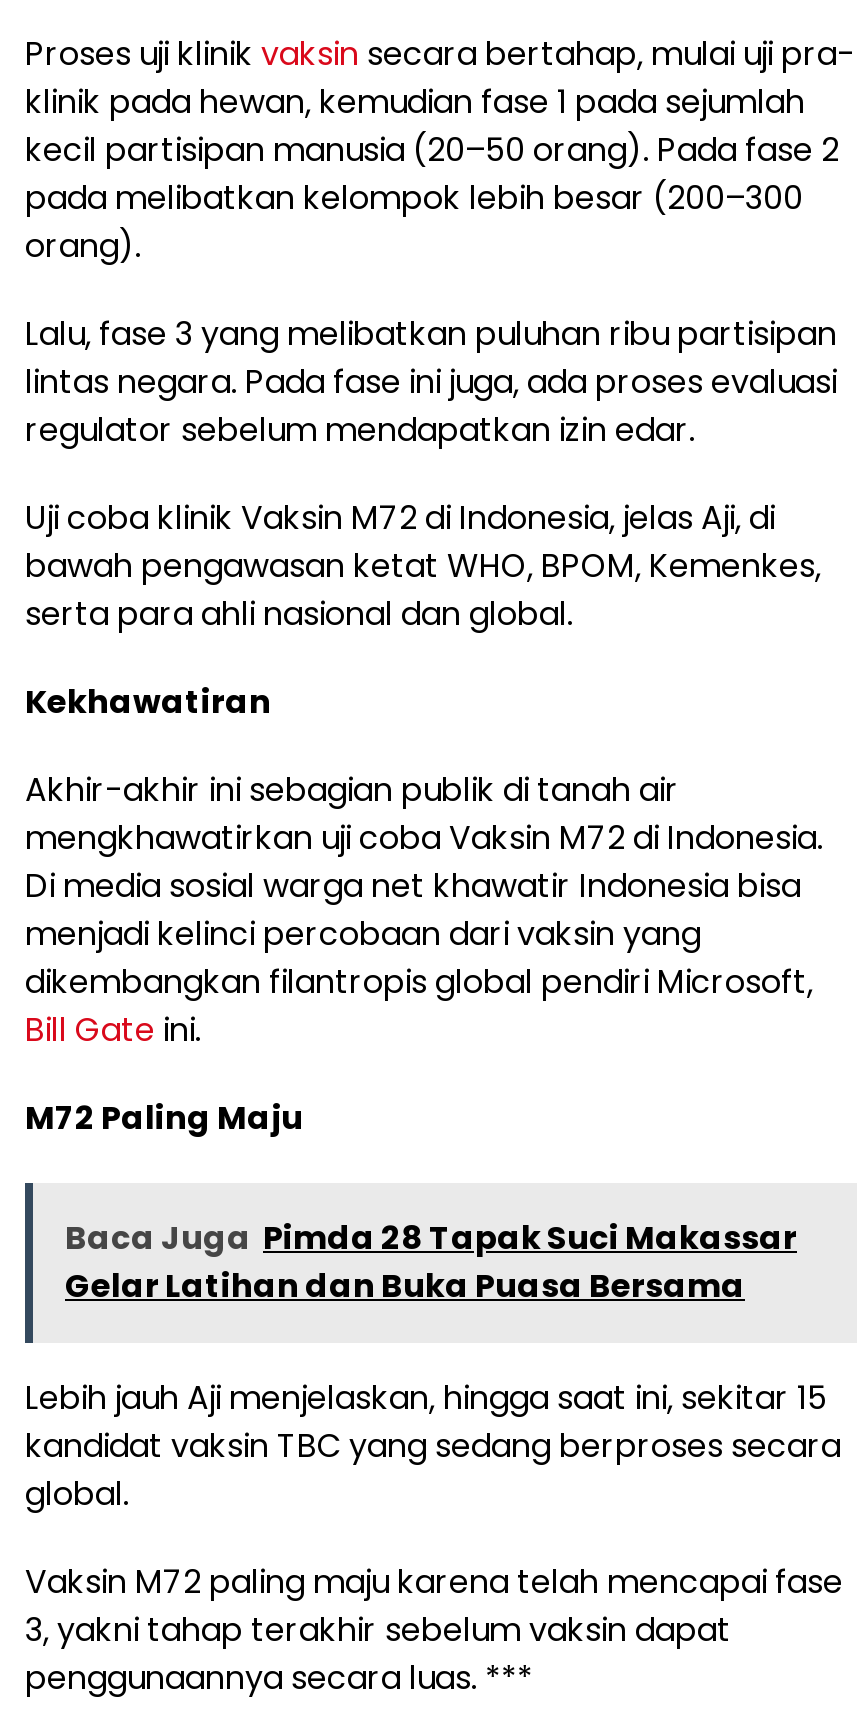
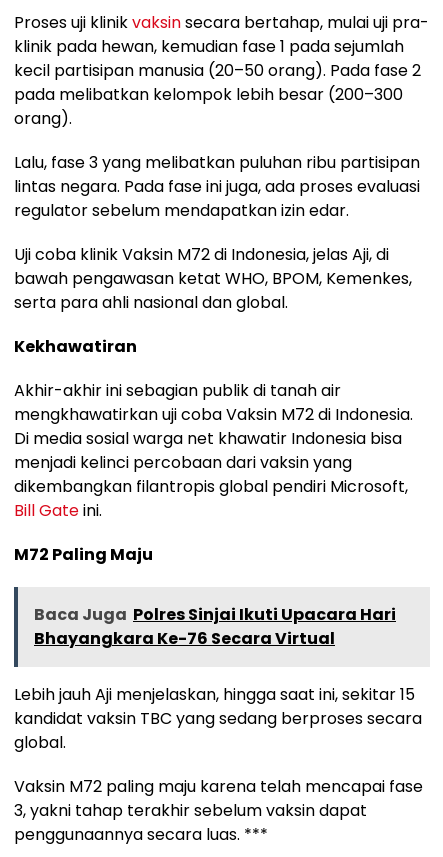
- Baca Juga Pimda 28 Tapak Suci Makassar
- Gelar Latihan dan Buka Puasa Bersama
+ Baca Juga Polres Sinjai Ikuti Upacara Hari
+ Bhayangkara Ke-76 Secara Virtual
